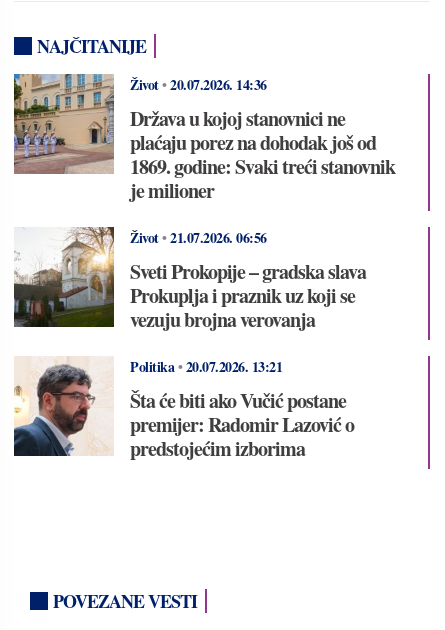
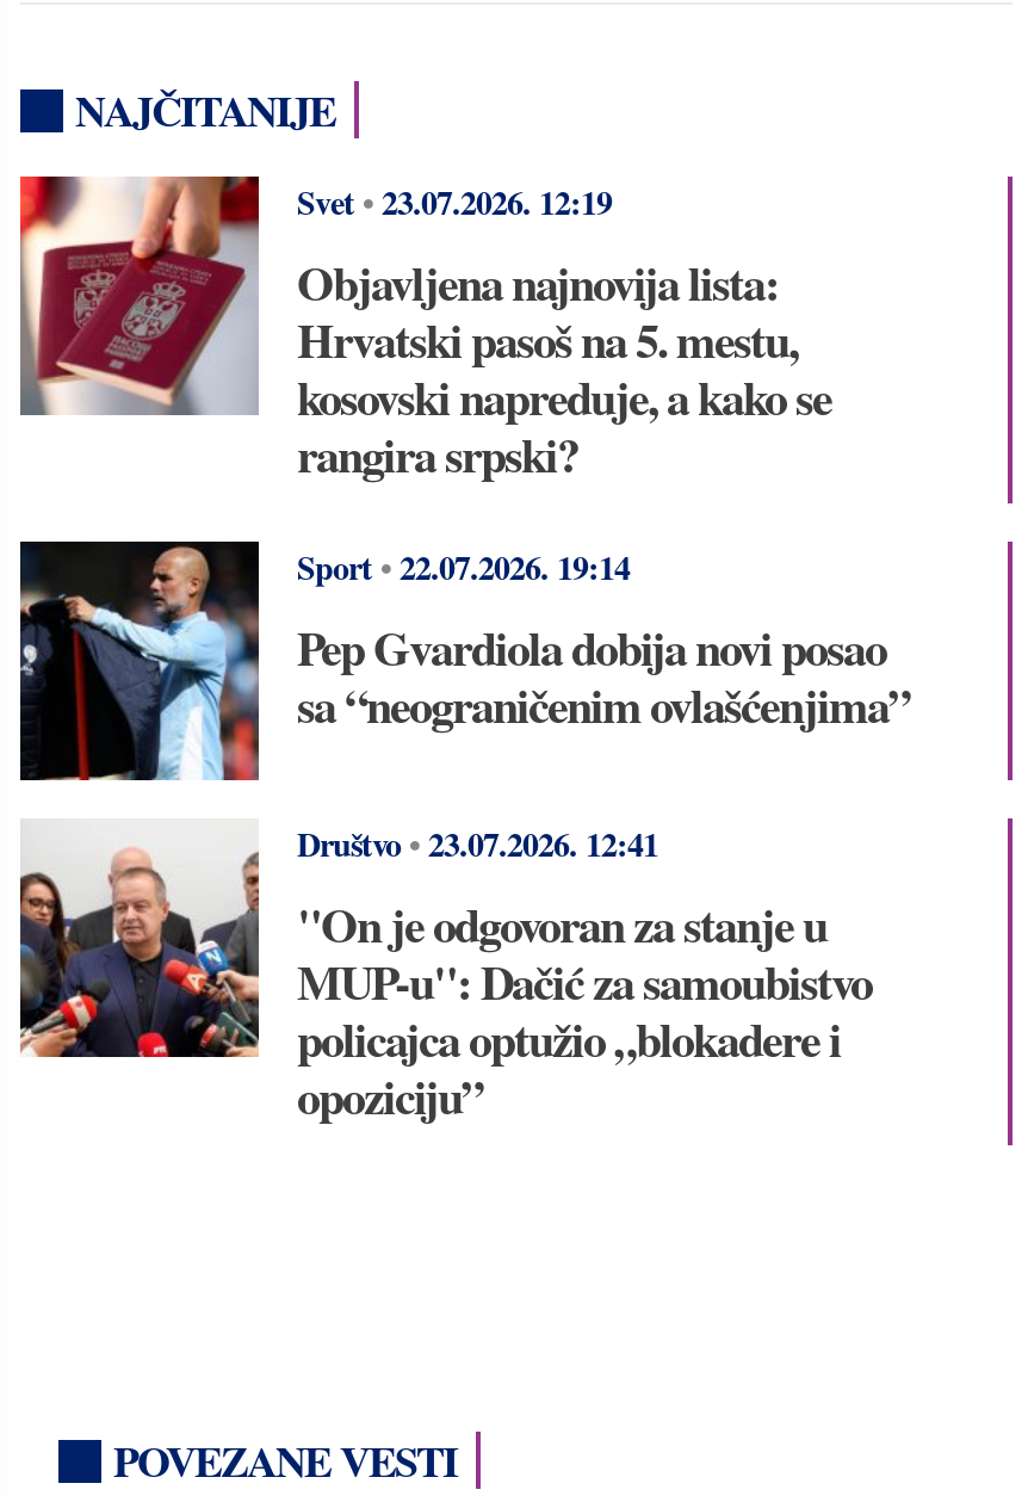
- [image]
- Život •20.07.2026. 14:36
- Država u kojoj stanovnici ne
- plaćaju porez na dohodak još od
- 1869. godine: Svaki treći stanovnik
- je milioner
+ [image]
+ Svet •23.07.2026. 12:19
+ Objavljena najnovija lista:
+ Hrvatski pasoš na 5. mestu,
+ kosovski napreduje, a kako se
+ rangira srpski?

- [image]
- Život • 21.07.2026. 06:56
- Sveti Prokopije – gradska slava
- Prokuplja i praznik uz koji se
- vezuju brojna verovanja
+ [image]
+ Sport •22.07.2026. 19:14
+ Pep Gvardiola dobija novi posao
+ sa “neograničenim ovlašćenjima”

- [image]
- Politika • 20.07.2026. 13:21
- Šta će biti ako Vučić postane
- premijer: Radomir Lazović o
- predstojećim izborima
+ [image]
+ Društvo •23.07.2026. 12:41
+ "On je odgovoran za stanje u
+ MUP-u": Dačić za samoubistvo
+ policajca optužio „blokadere i
+ opoziciju”
